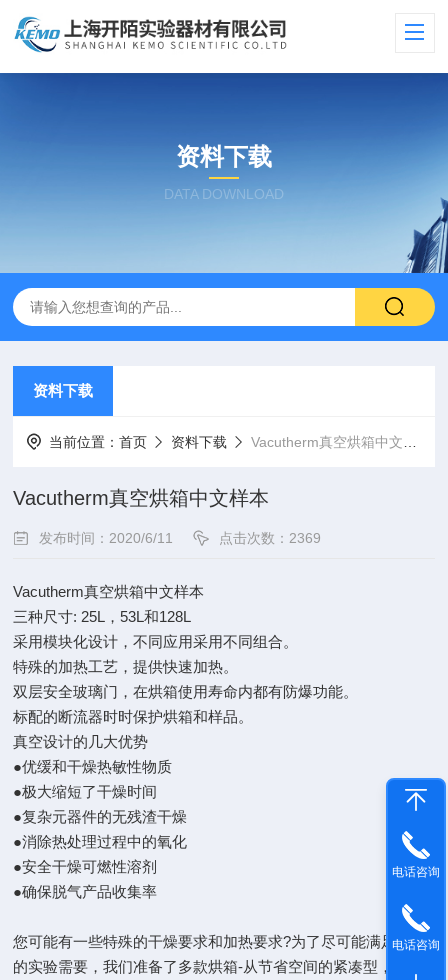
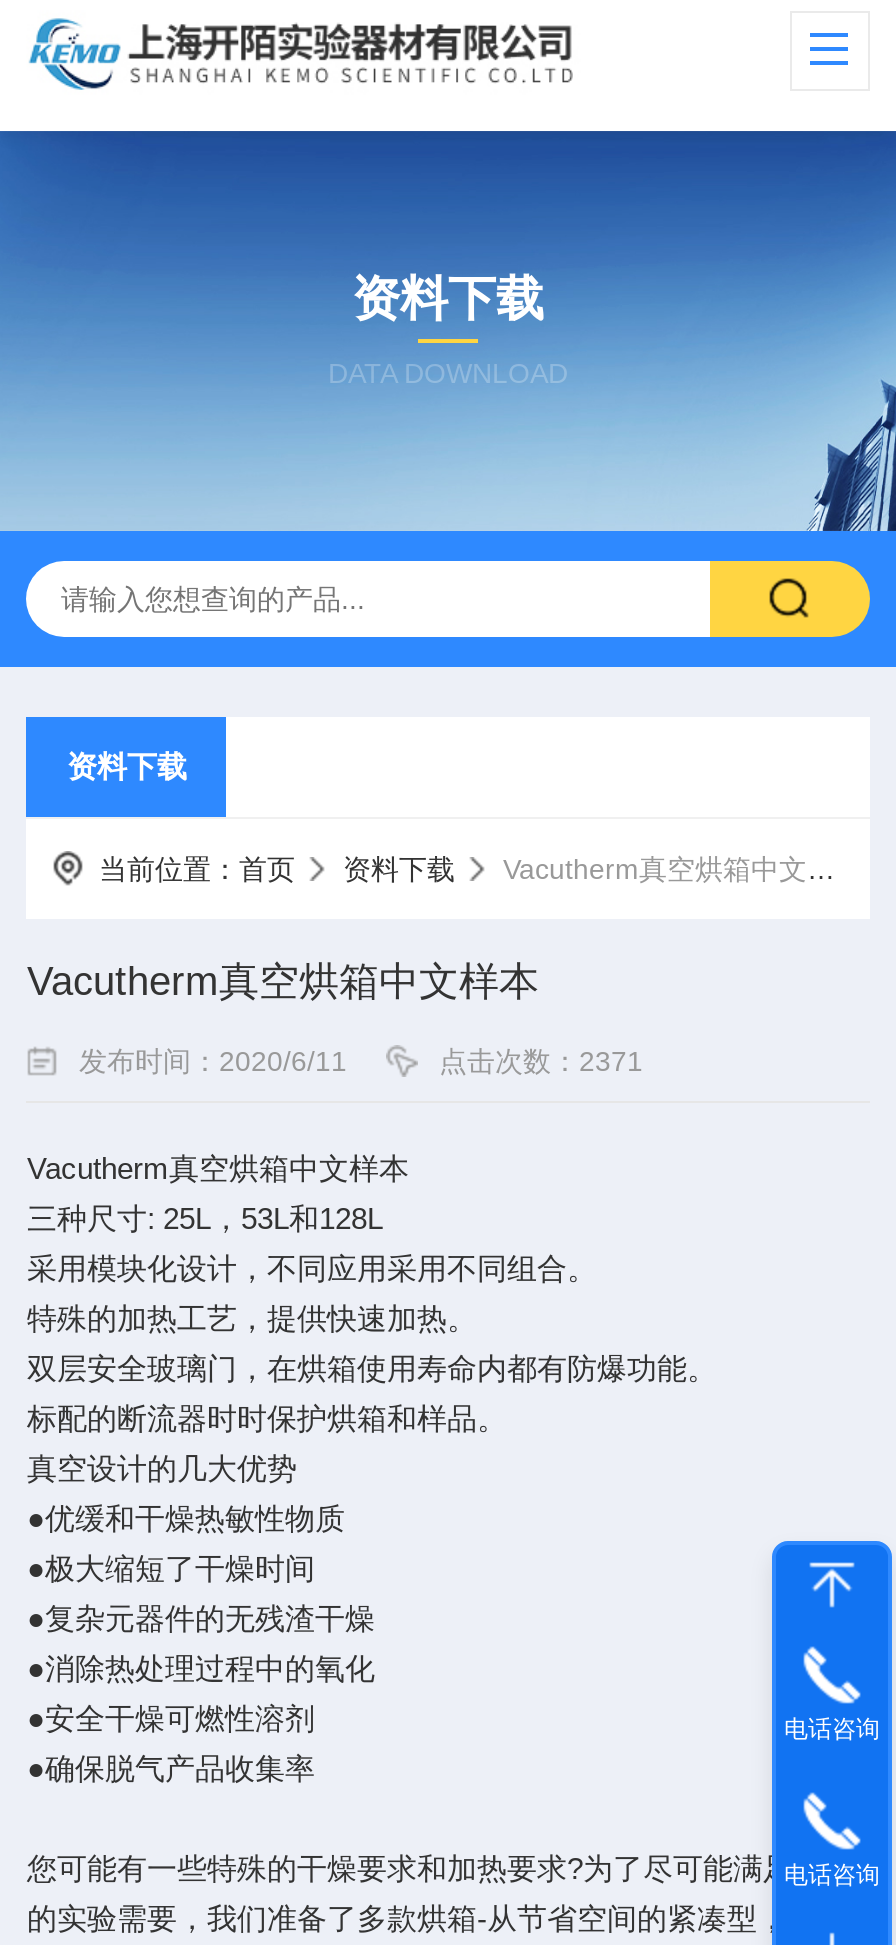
- 点击次数：2369
+ 点击次数：2371
